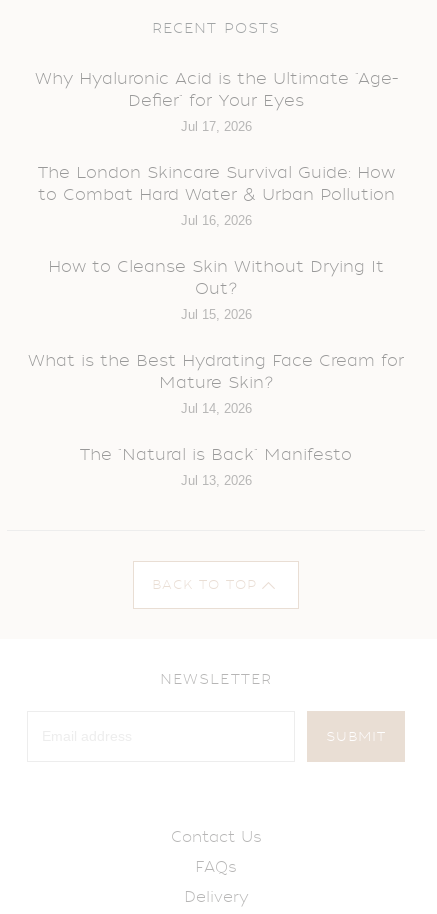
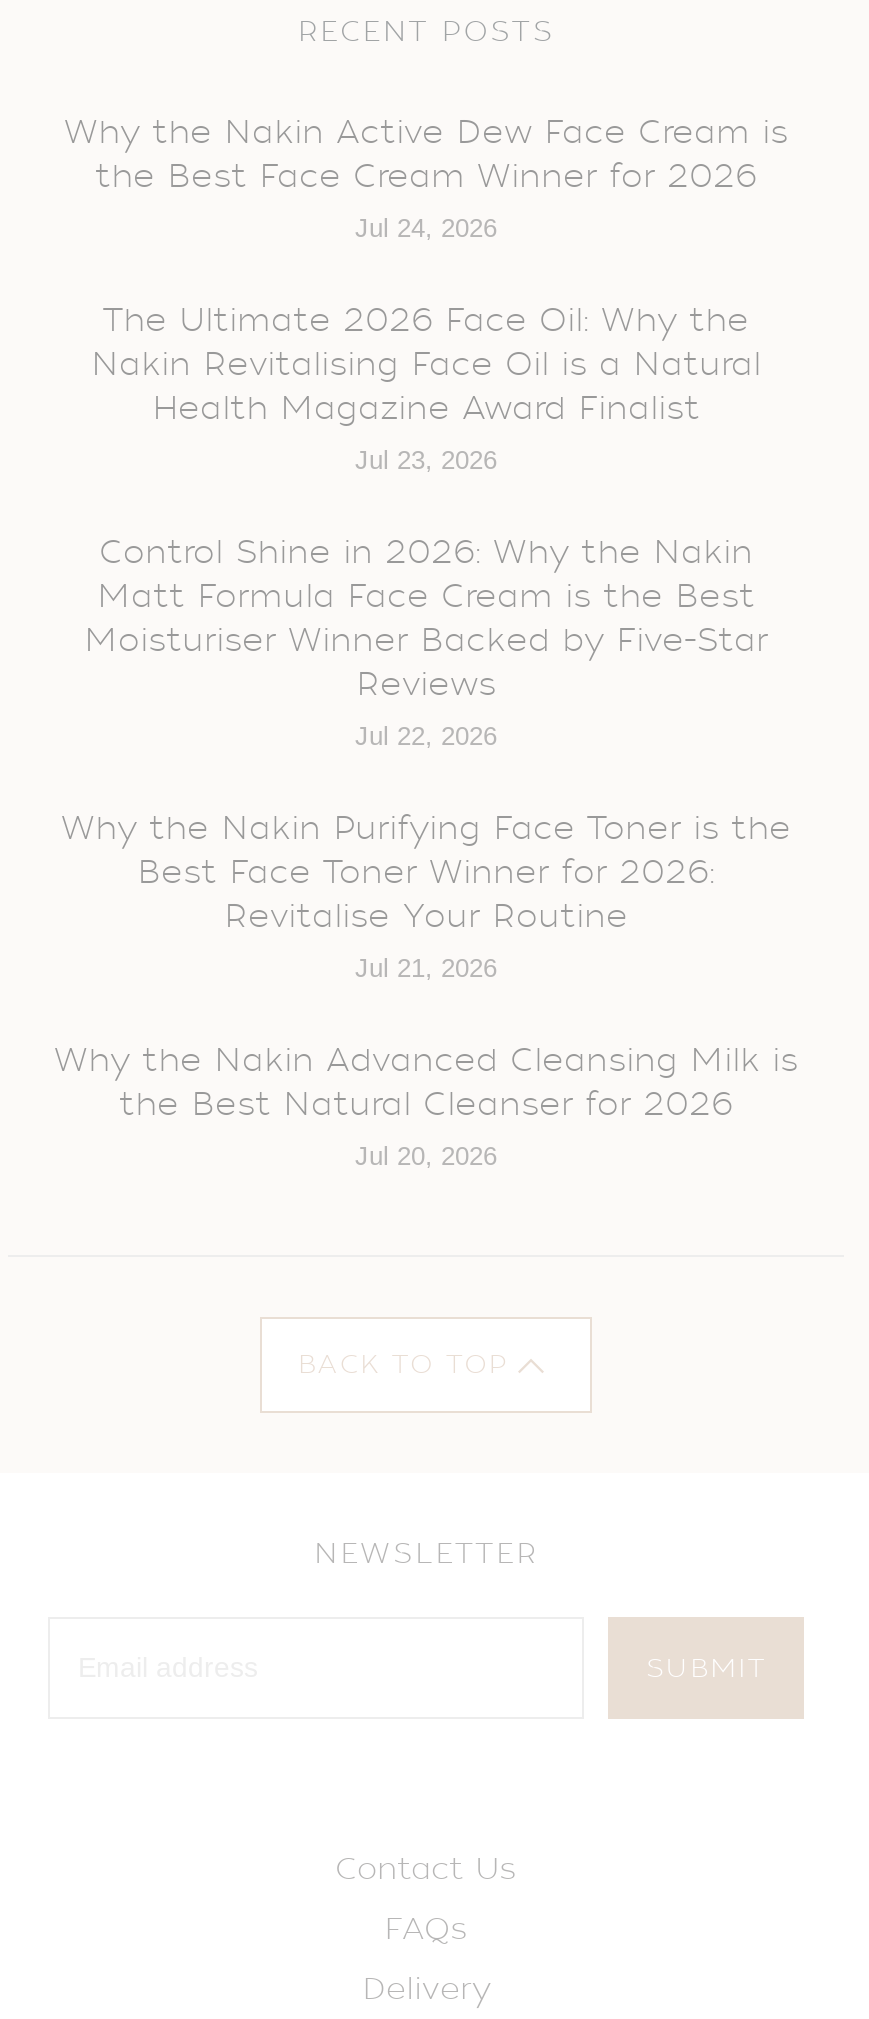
- Why Hyaluronic Acid is the Ultimate "Age-
- Defier" for Your Eyes
- Jul 17, 2026
+ Why the Nakin Active Dew Face Cream is
+ the Best Face Cream Winner for 2026
+ Jul 24, 2026

- The London Skincare Survival Guide: How
- to Combat Hard Water & Urban Pollution
- Jul 16, 2026
+ The Ultimate 2026 Face Oil: Why the
+ Nakin Revitalising Face Oil is a Natural
+ Health Magazine Award Finalist
+ Jul 23, 2026

- How to Cleanse Skin Without Drying It
- Out?
- Jul 15, 2026
+ Control Shine in 2026: Why the Nakin
+ Matt Formula Face Cream is the Best
+ Moisturiser Winner Backed by Five-Star
+ Reviews
+ Jul 22, 2026

- What is the Best Hydrating Face Cream for
- Mature Skin?
- Jul 14, 2026
+ Why the Nakin Purifying Face Toner is the
+ Best Face Toner Winner for 2026:
+ Revitalise Your Routine
+ Jul 21, 2026

- The "Natural is Back" Manifesto
- Jul 13, 2026
+ Why the Nakin Advanced Cleansing Milk is
+ the Best Natural Cleanser for 2026
+ Jul 20, 2026
